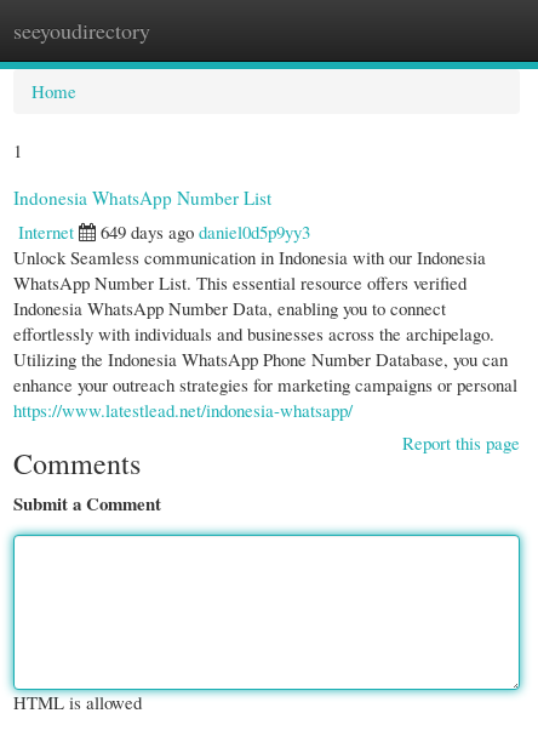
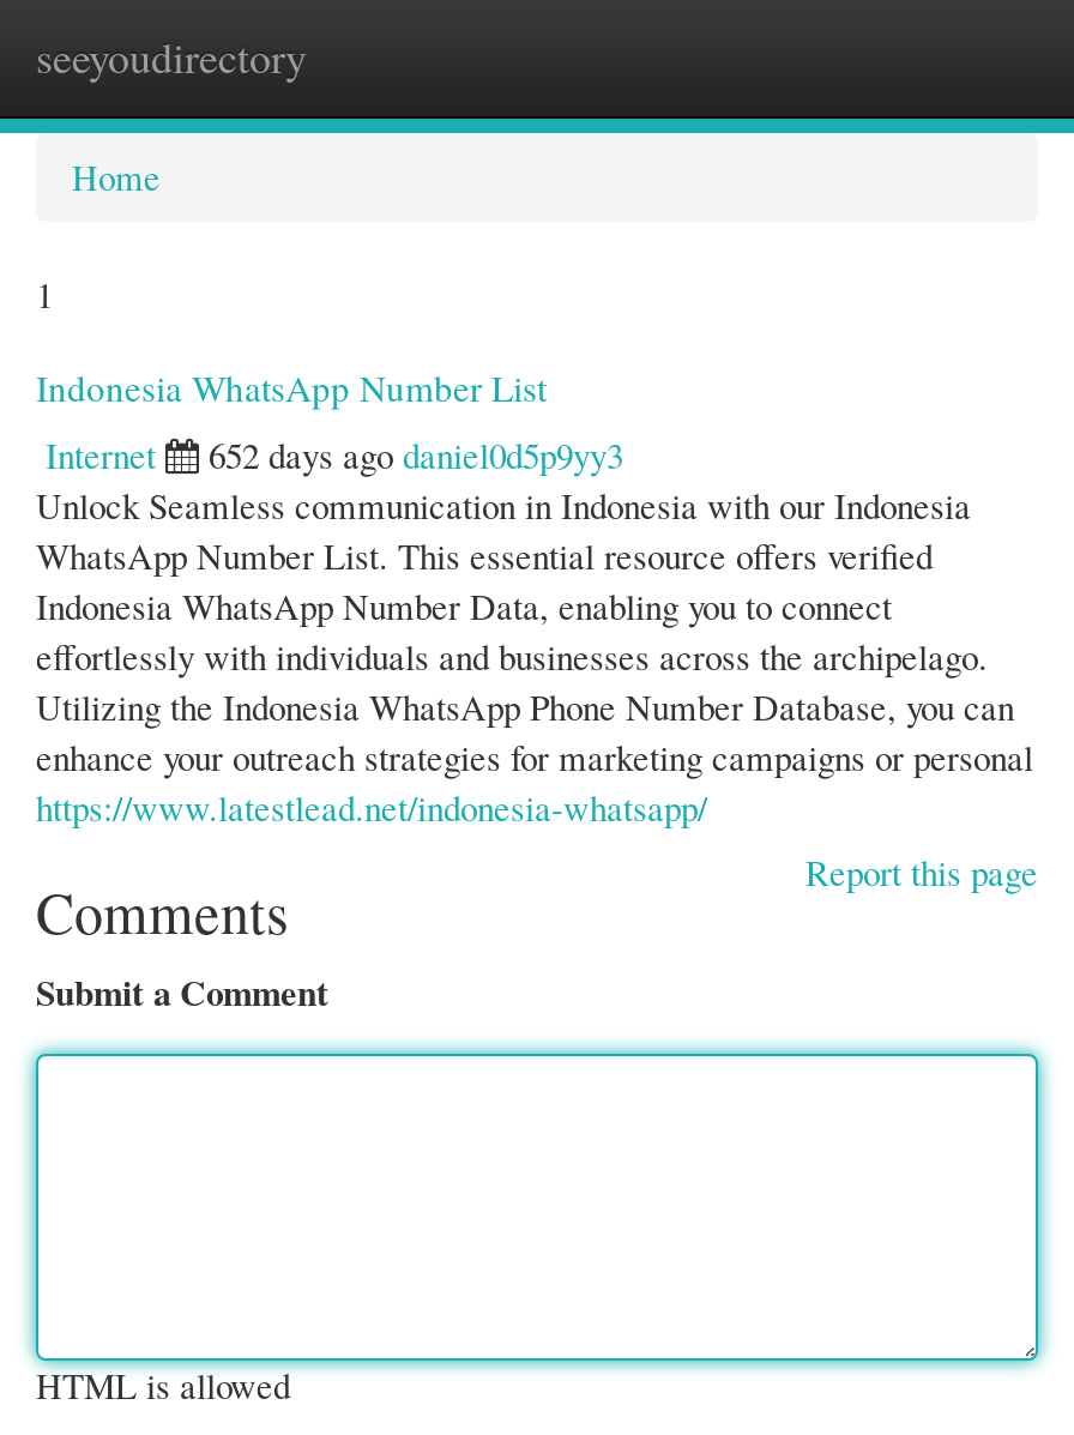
- 649 days ago daniel0d5p9yy3
+ 652 days ago daniel0d5p9yy3
